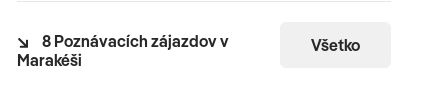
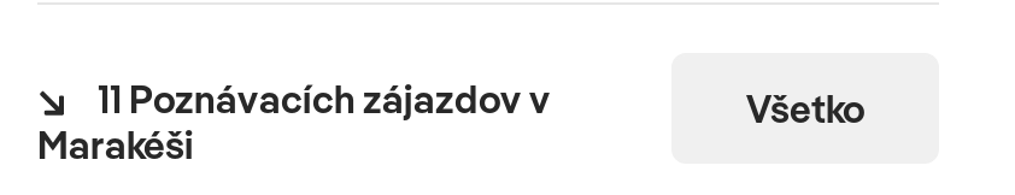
- 8 Poznávacích zájazdov v
+ 11 Poznávacích zájazdov v
